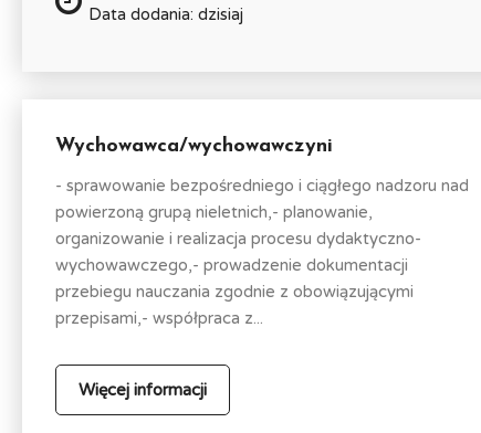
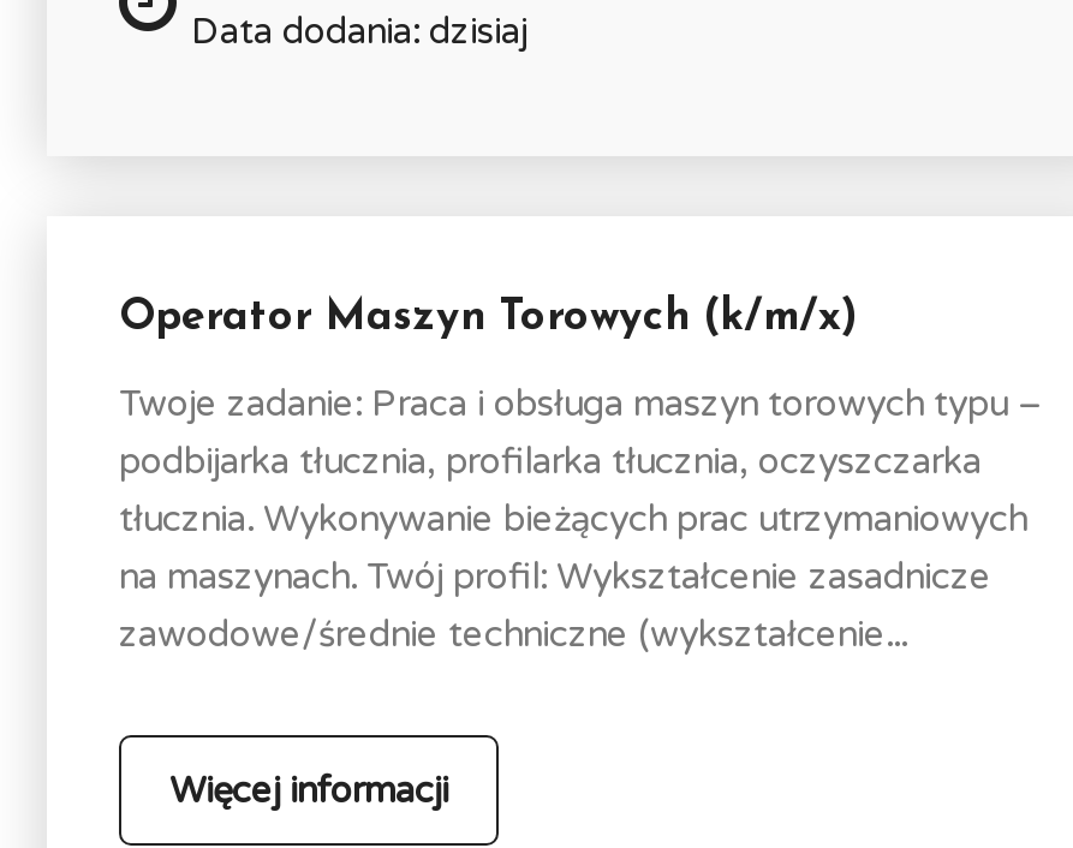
- Wychowawca/wychowawczyni
+ Operator Maszyn Torowych (k/m/x)

- - sprawowanie bezpośredniego i ciągłego nadzoru nad
- powierzoną grupą nieletnich,- planowanie,
- organizowanie i realizacja procesu dydaktyczno-
- wychowawczego,- prowadzenie dokumentacji
- przebiegu nauczania zgodnie z obowiązującymi
- przepisami,- współpraca z...
+ Twoje zadanie: Praca i obsługa maszyn torowych typu –
+ podbijarka tłucznia, profilarka tłucznia, oczyszczarka
+ tłucznia. Wykonywanie bieżących prac utrzymaniowych
+ na maszynach. Twój profil: Wykształcenie zasadnicze
+ zawodowe/średnie techniczne (wykształcenie...
